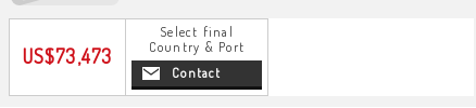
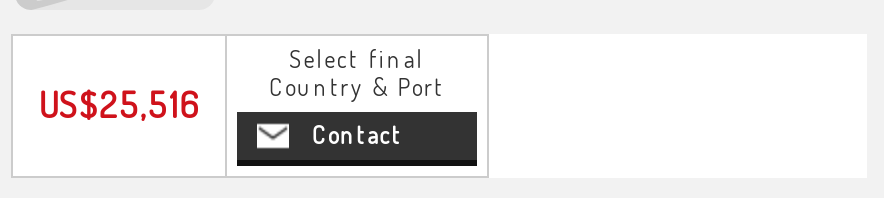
- US$73,473
+ US$25,516
